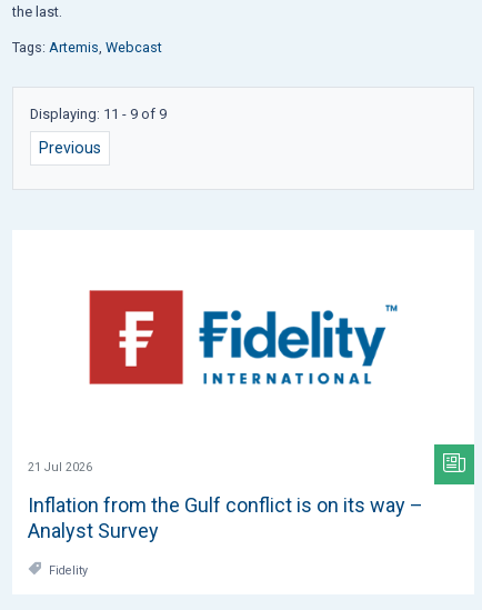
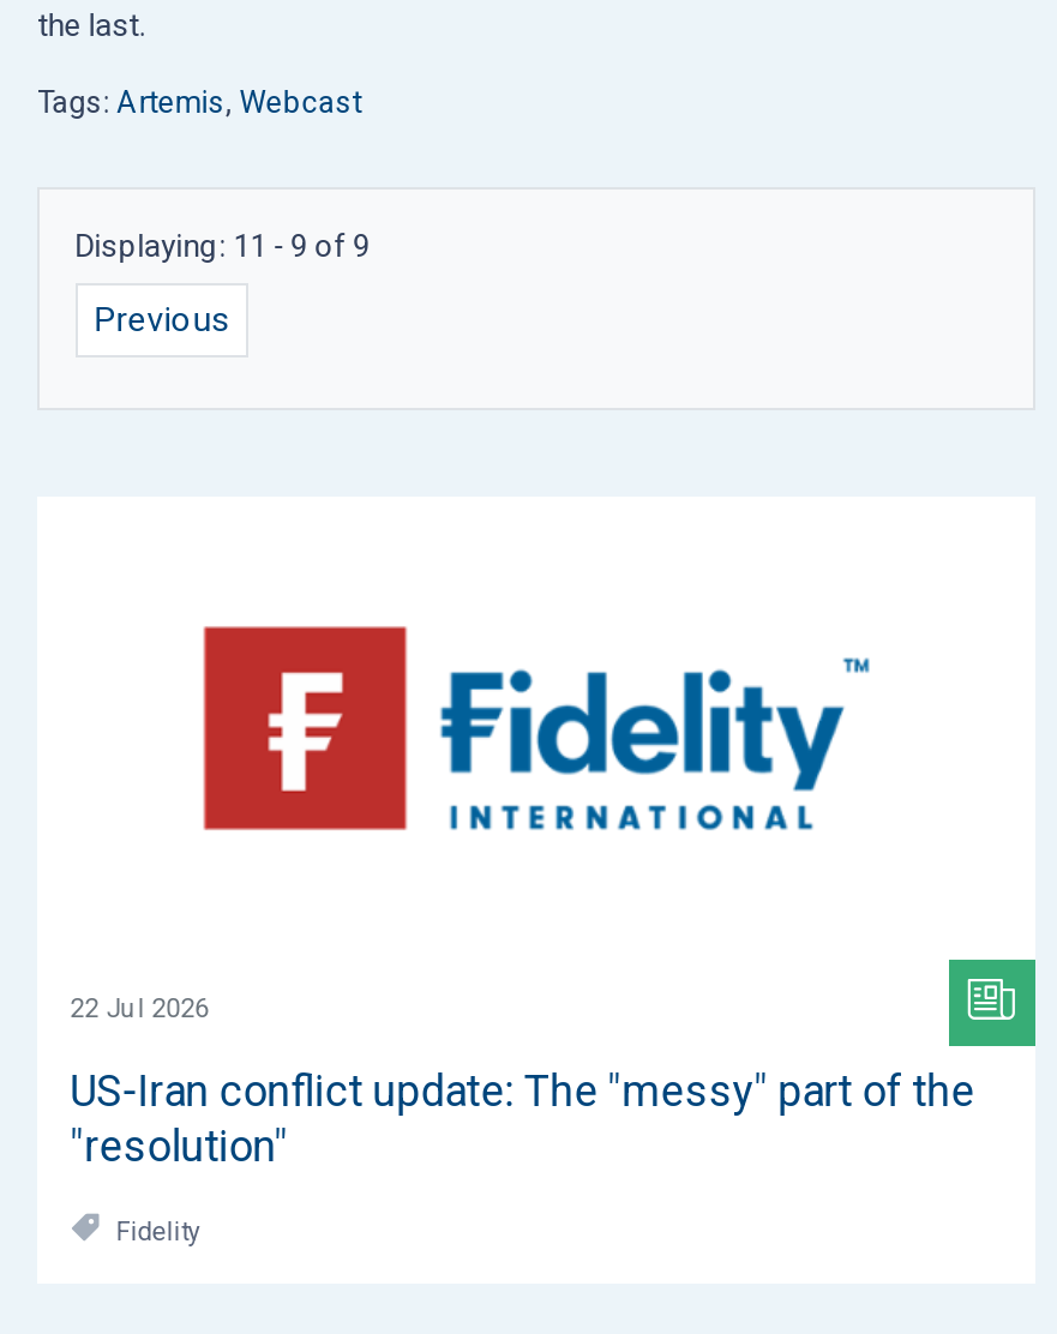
- 21 Jul 2026
+ 22 Jul 2026

- Inflation from the Gulf conflict is on its way –
- Analyst Survey
+ US-Iran conflict update: The "messy" part of the
+ "resolution"
